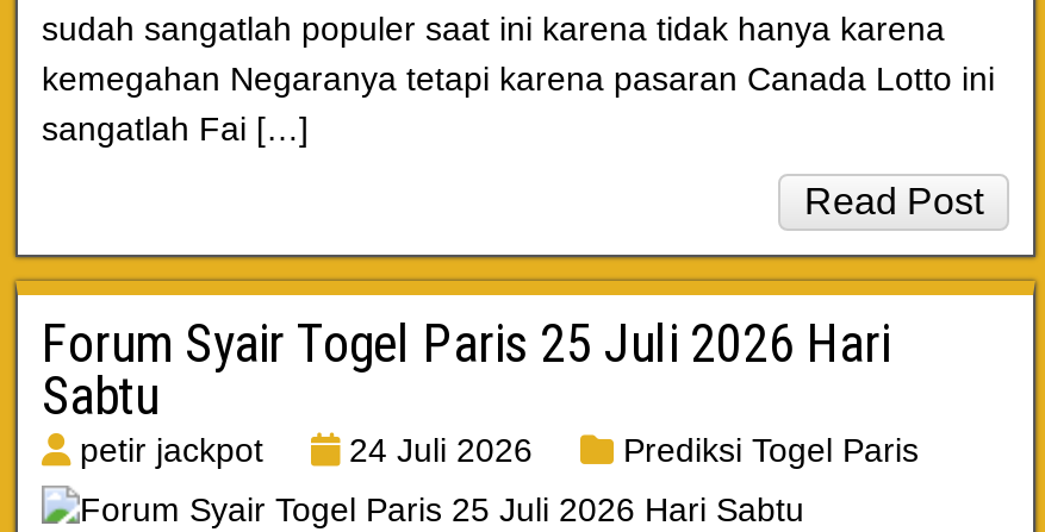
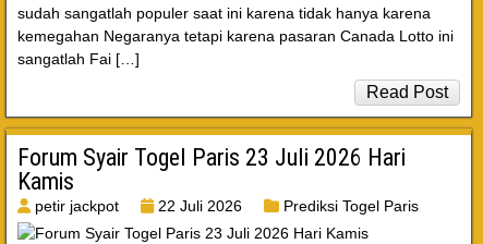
- Forum Syair Togel Paris 25 Juli 2026 Hari
- Sabtu
+ Forum Syair Togel Paris 23 Juli 2026 Hari
+ Kamis

- petir jackpot 24 Juli 2026
+ petir jackpot 22 Juli 2026
